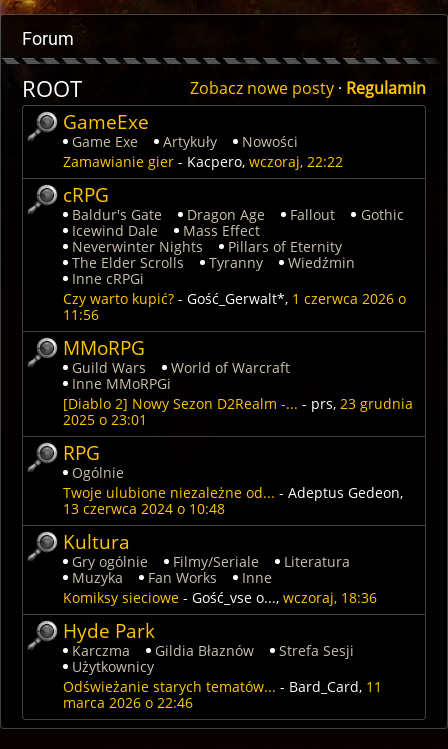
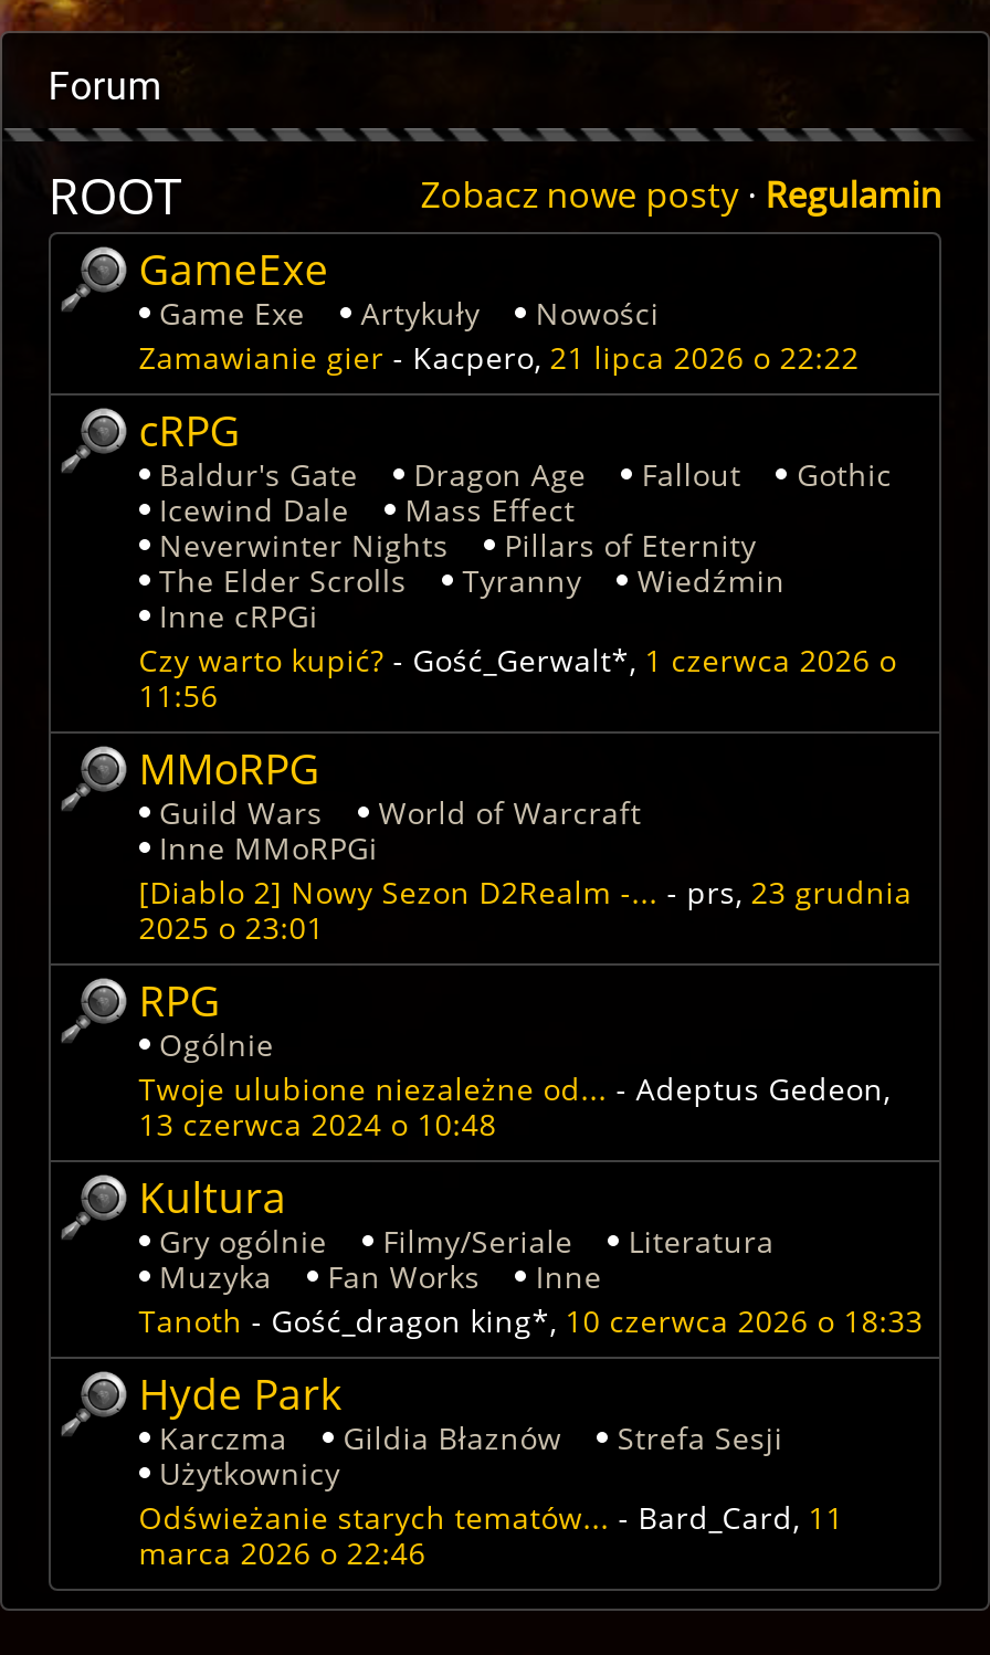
- Zamawianie gier - Kacpero, wczoraj, 22:22
+ Zamawianie gier - Kacpero, 21 lipca 2026 o 22:22

- Komiksy sieciowe - Gość_vse o..., wczoraj, 18:36
+ Tanoth - Gość_dragon king*, 10 czerwca 2026 o 18:33
